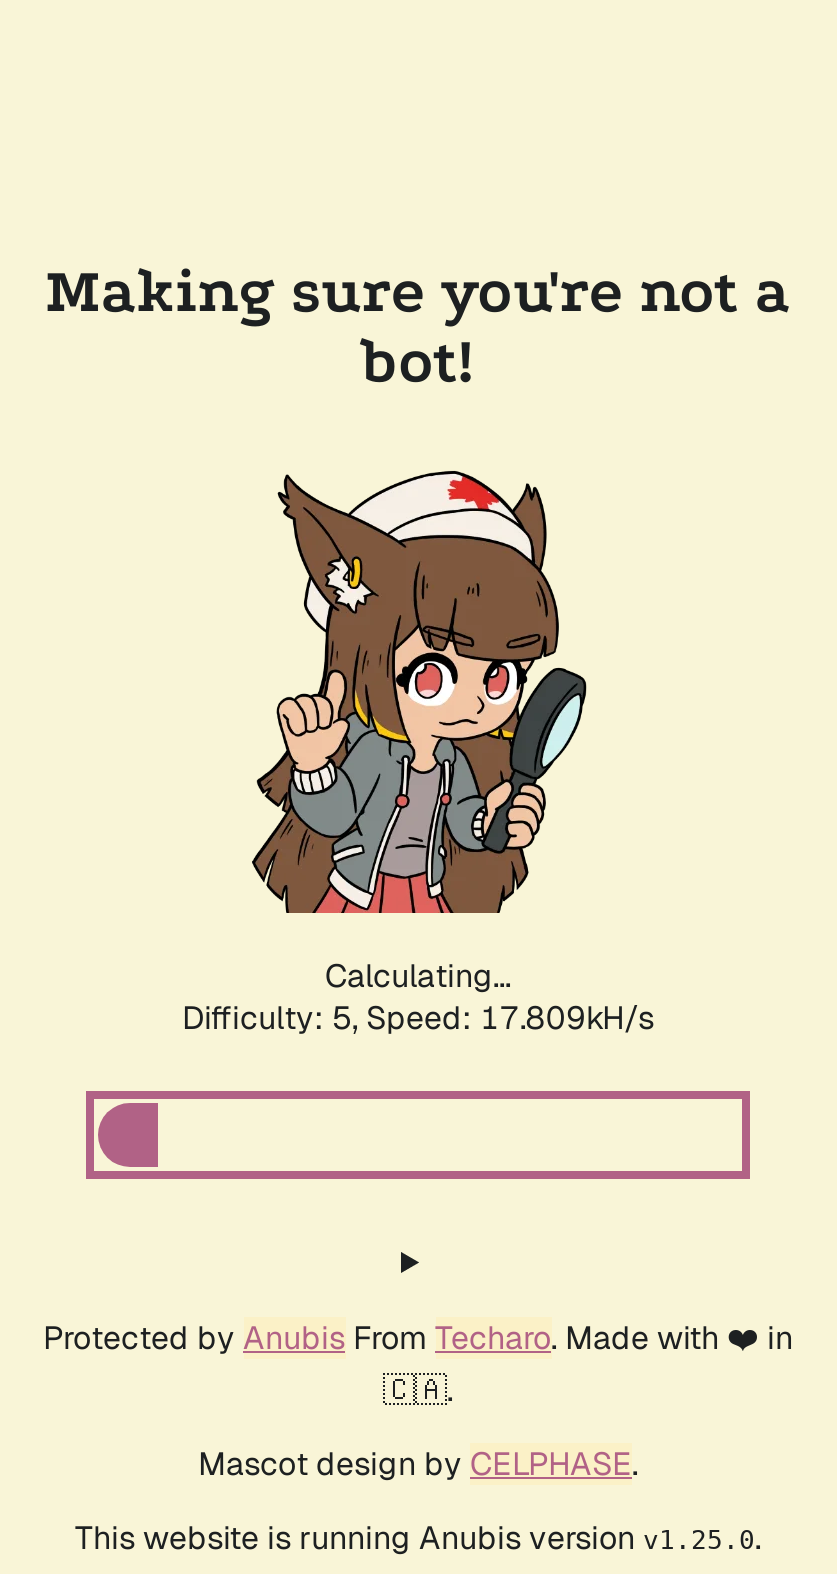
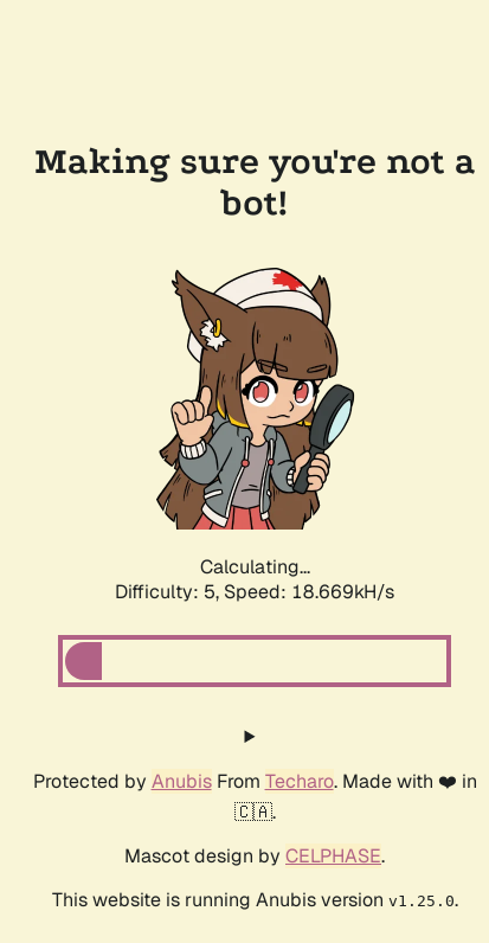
- Difficulty: 5, Speed: 17.809kH/s
+ Difficulty: 5, Speed: 18.669kH/s
